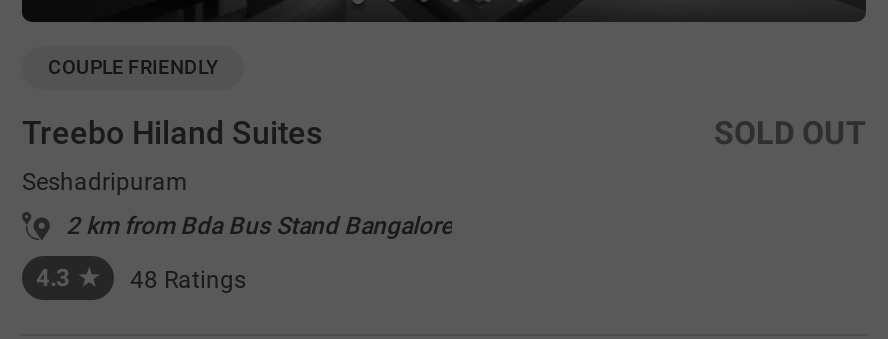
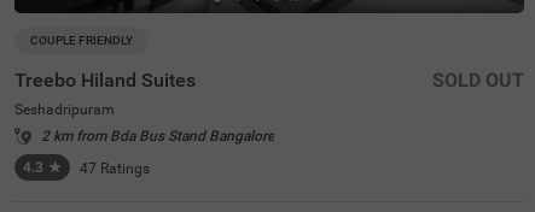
- 48 Ratings
+ 47 Ratings
